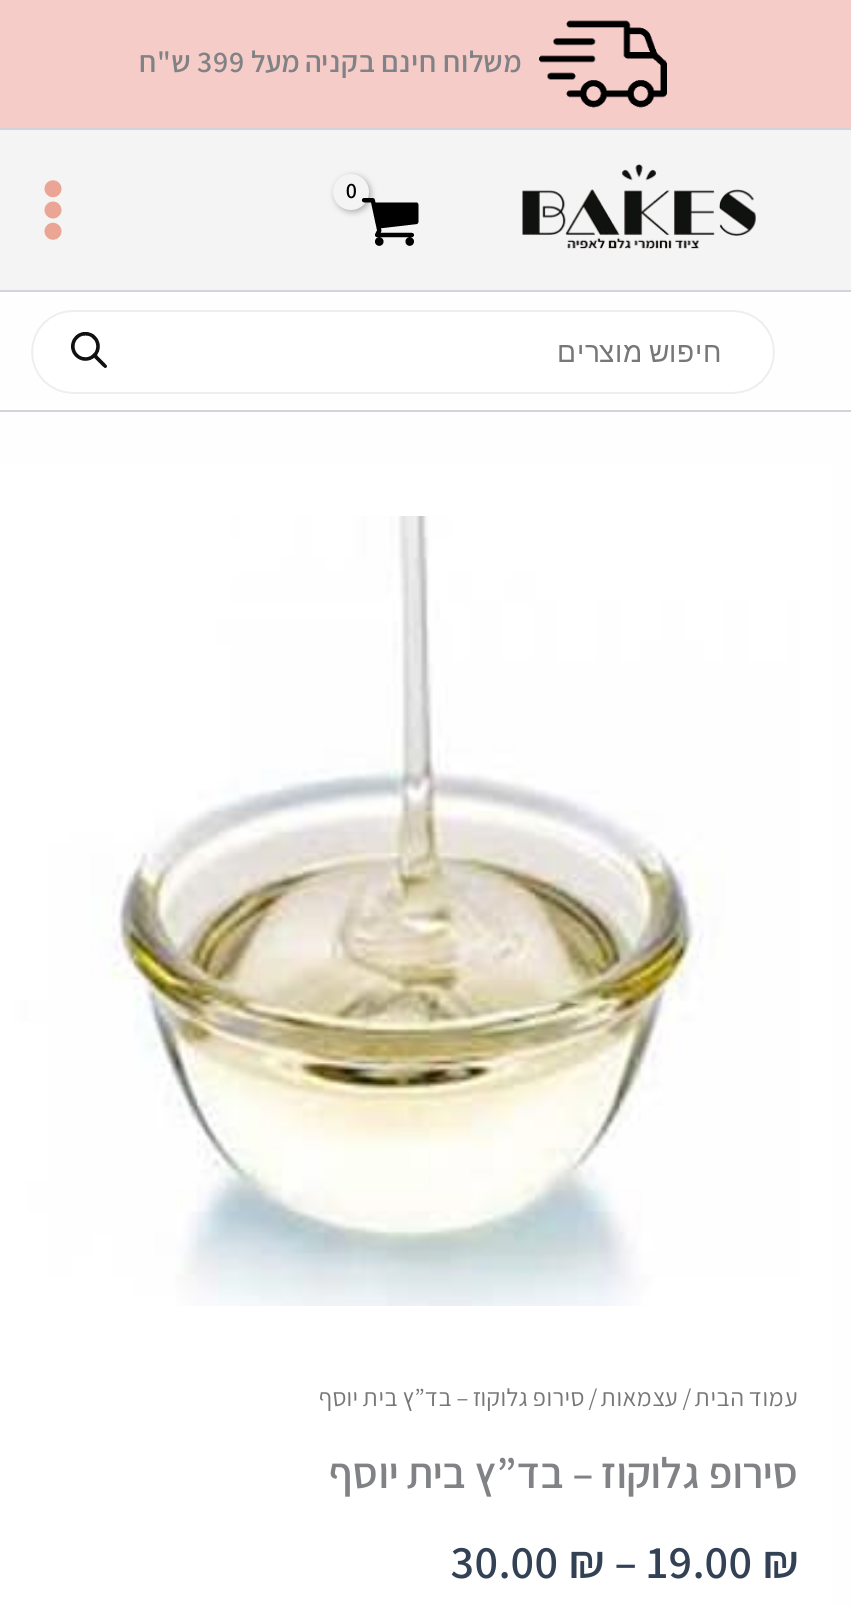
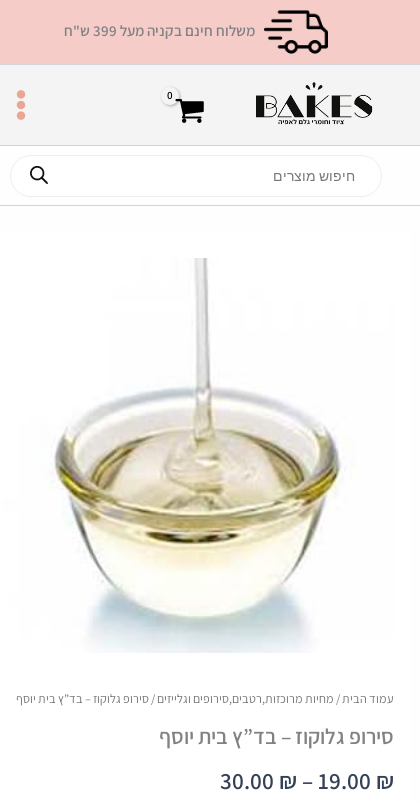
- עמוד הבית/ עצמאות/ סירופ גלוקוז – בד”ץ בית יוסף
+ עמוד הבית/ מחיות מרוכזות,רטבים,סירופים וגלייזים/ סירופ גלוקוז – בד”ץ בית יוסף
